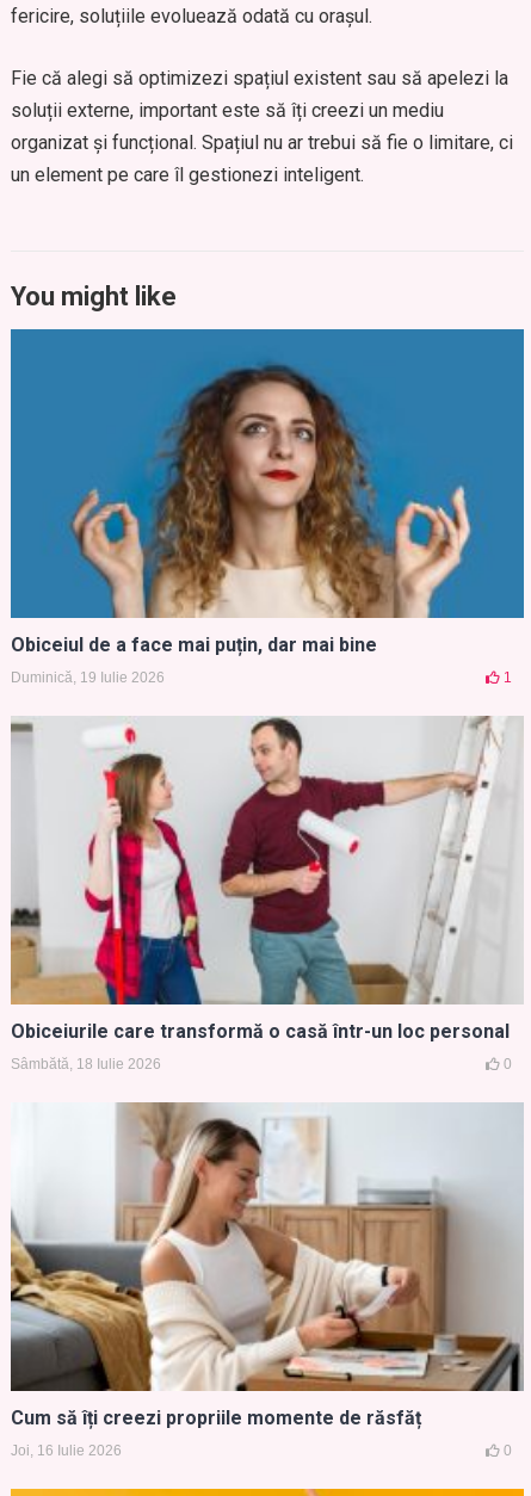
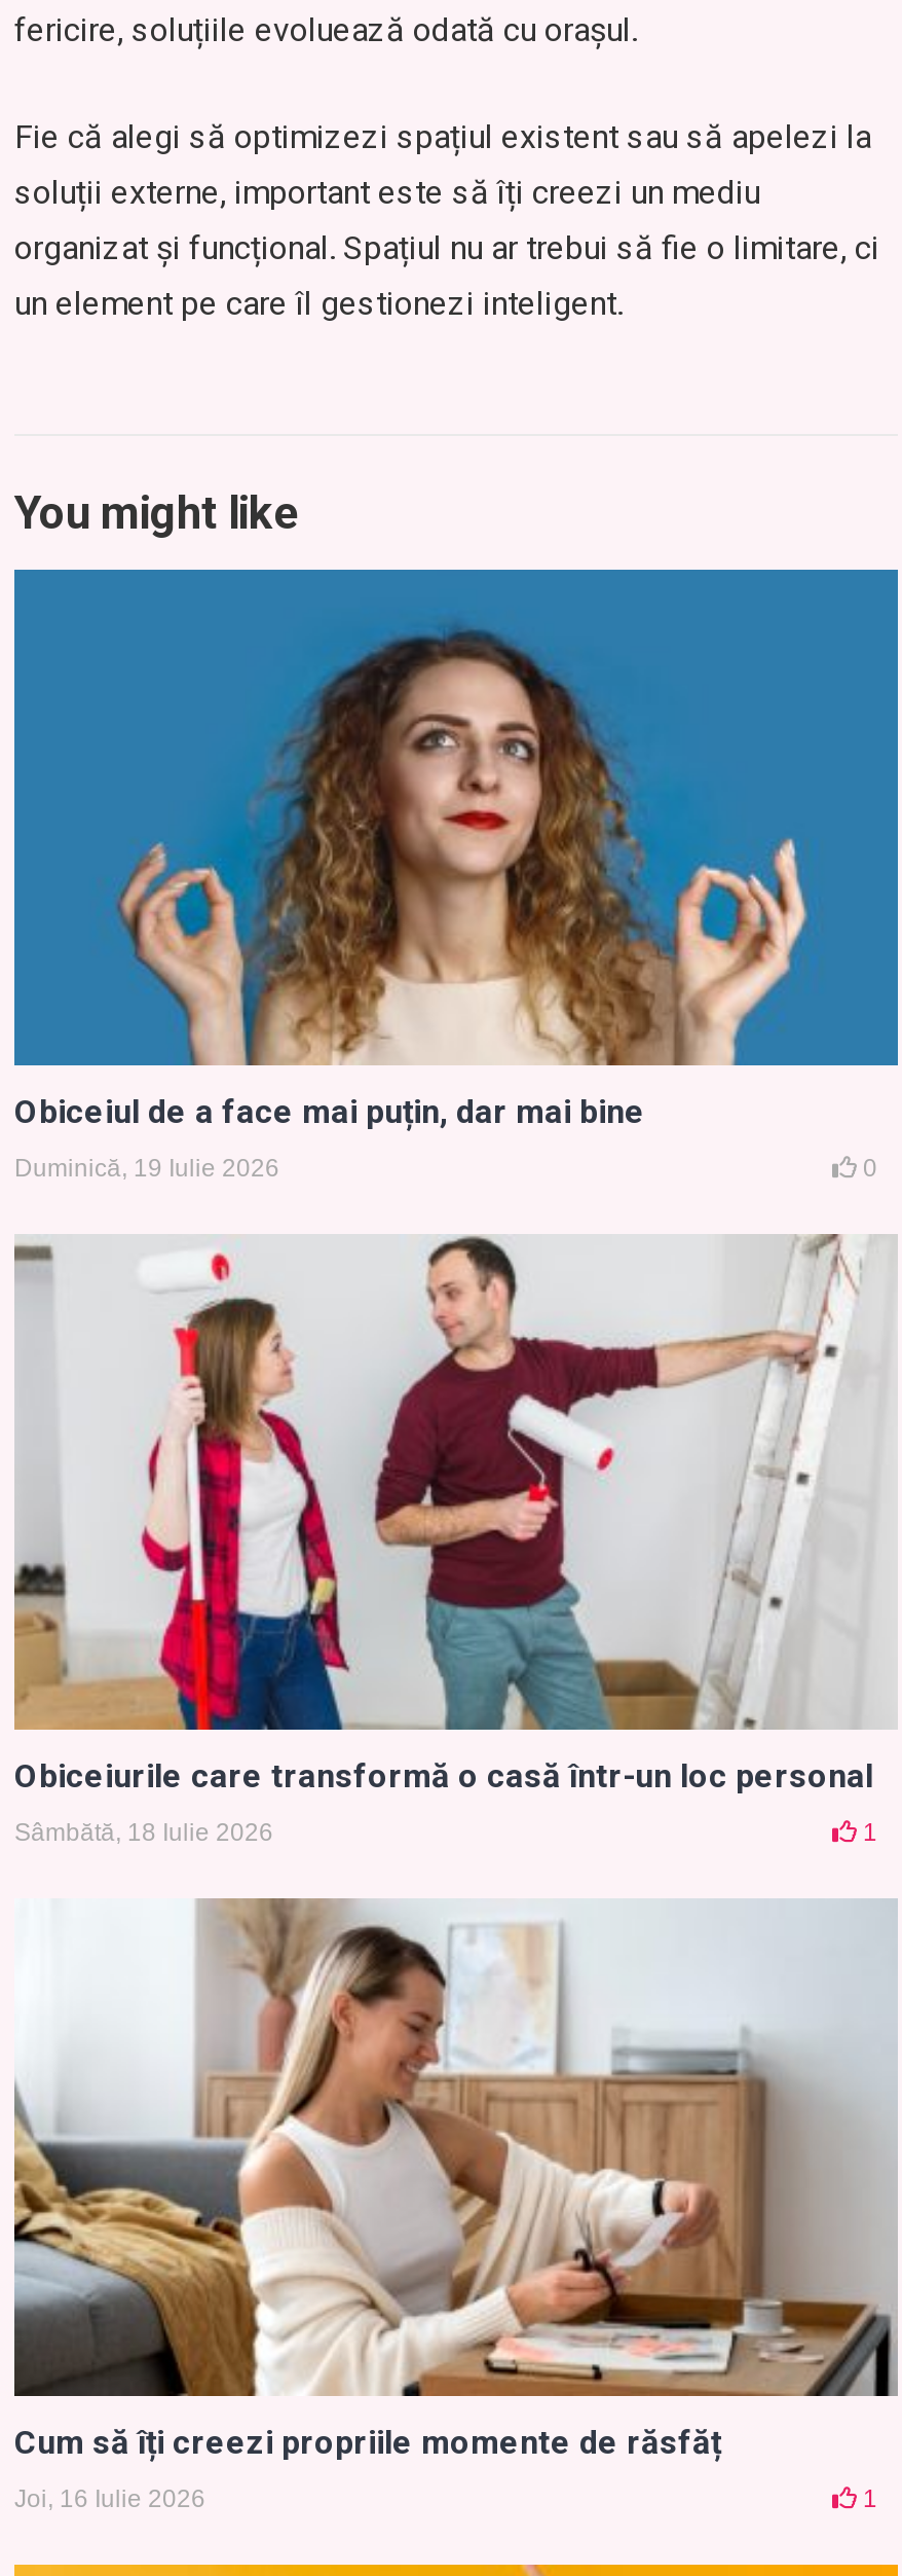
- 1
+ 0

- 0
+ 1

- 0
+ 1
